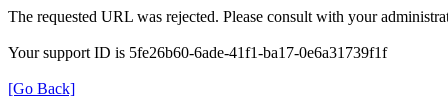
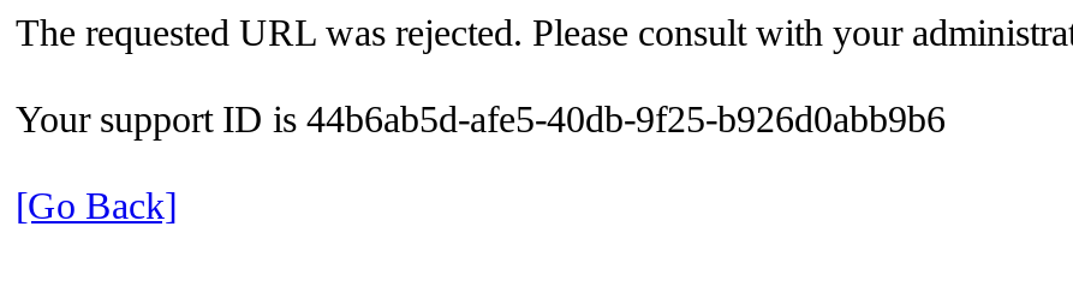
- Your support ID is 5fe26b60-6ade-41f1-ba17-0e6a31739f1f
+ Your support ID is 44b6ab5d-afe5-40db-9f25-b926d0abb9b6
